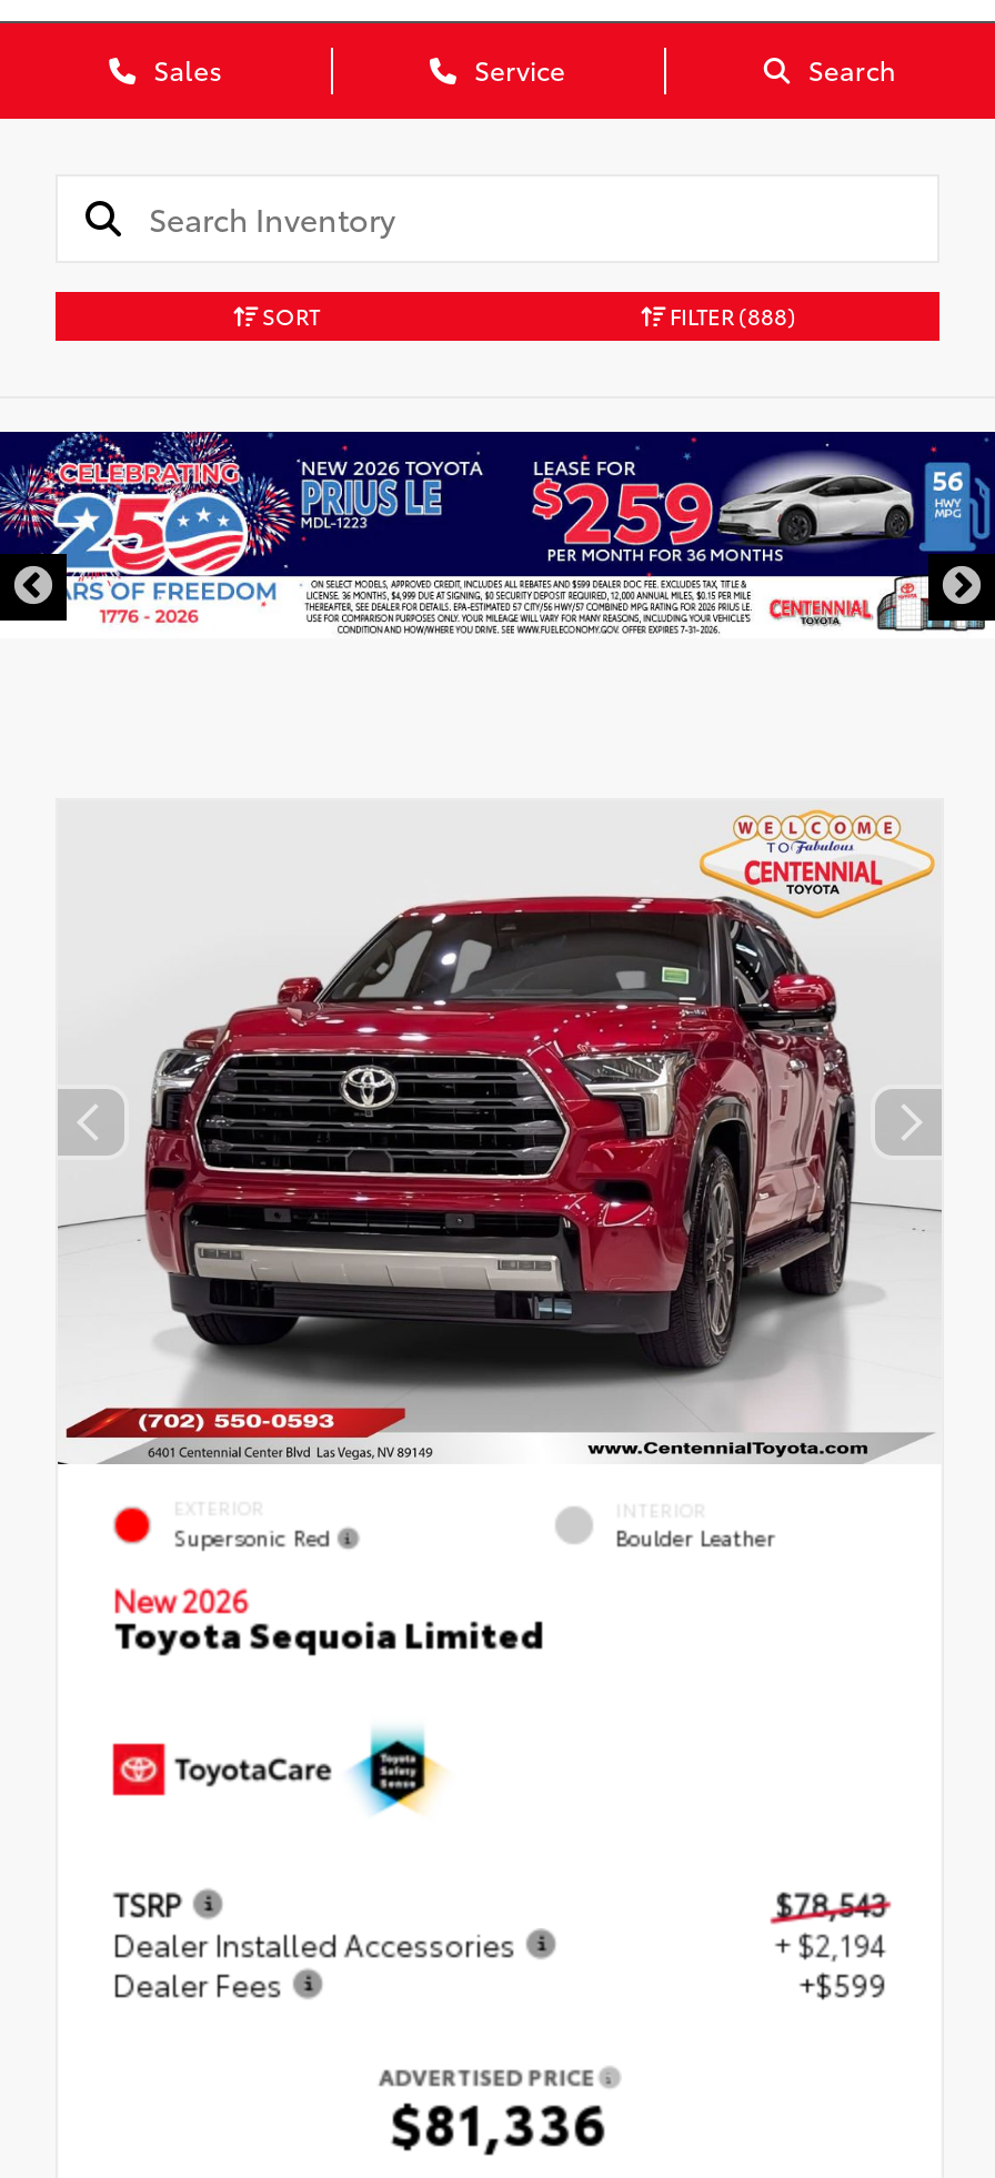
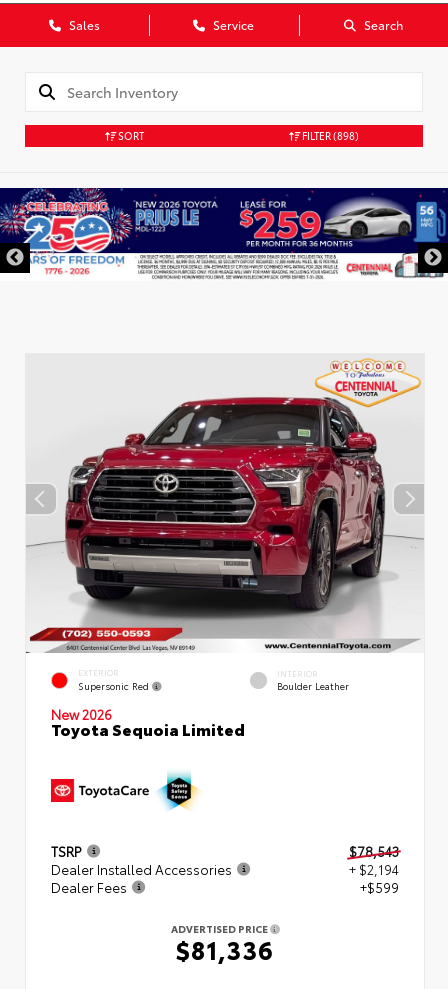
- FILTER (888)
+ FILTER (898)
